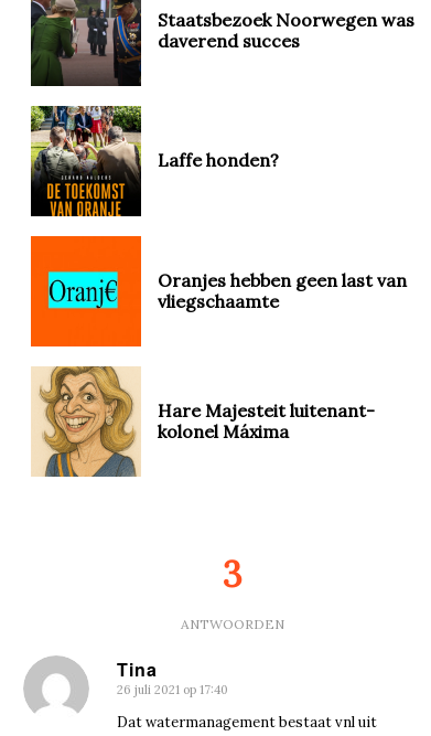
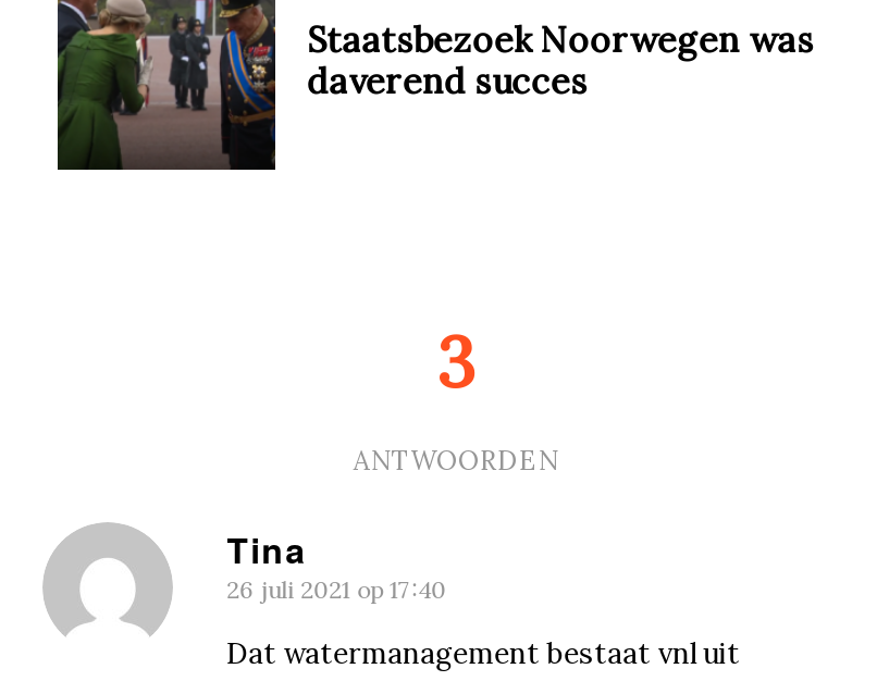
- [image]
- Laffe honden?

- [image]
- Oranjes hebben geen last van
- vliegschaamte

- [image]
- Hare Majesteit luitenant-
- kolonel Máxima
